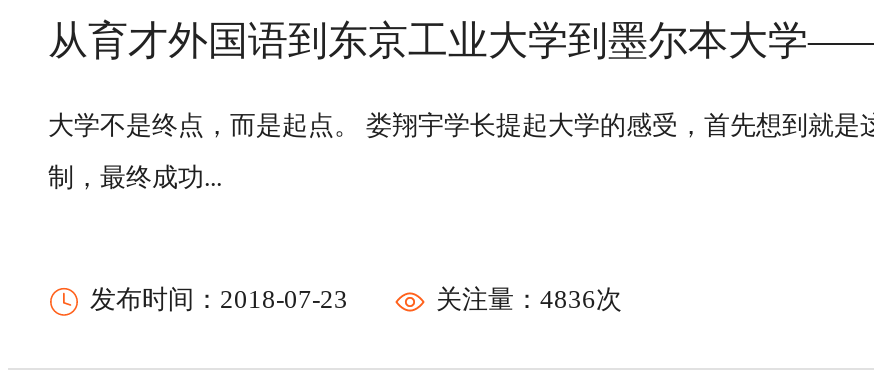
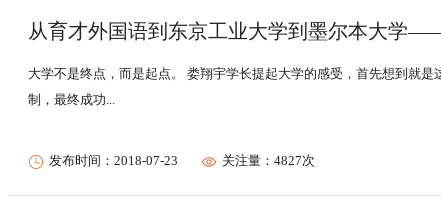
- 关注量：4836次
+ 关注量：4827次
